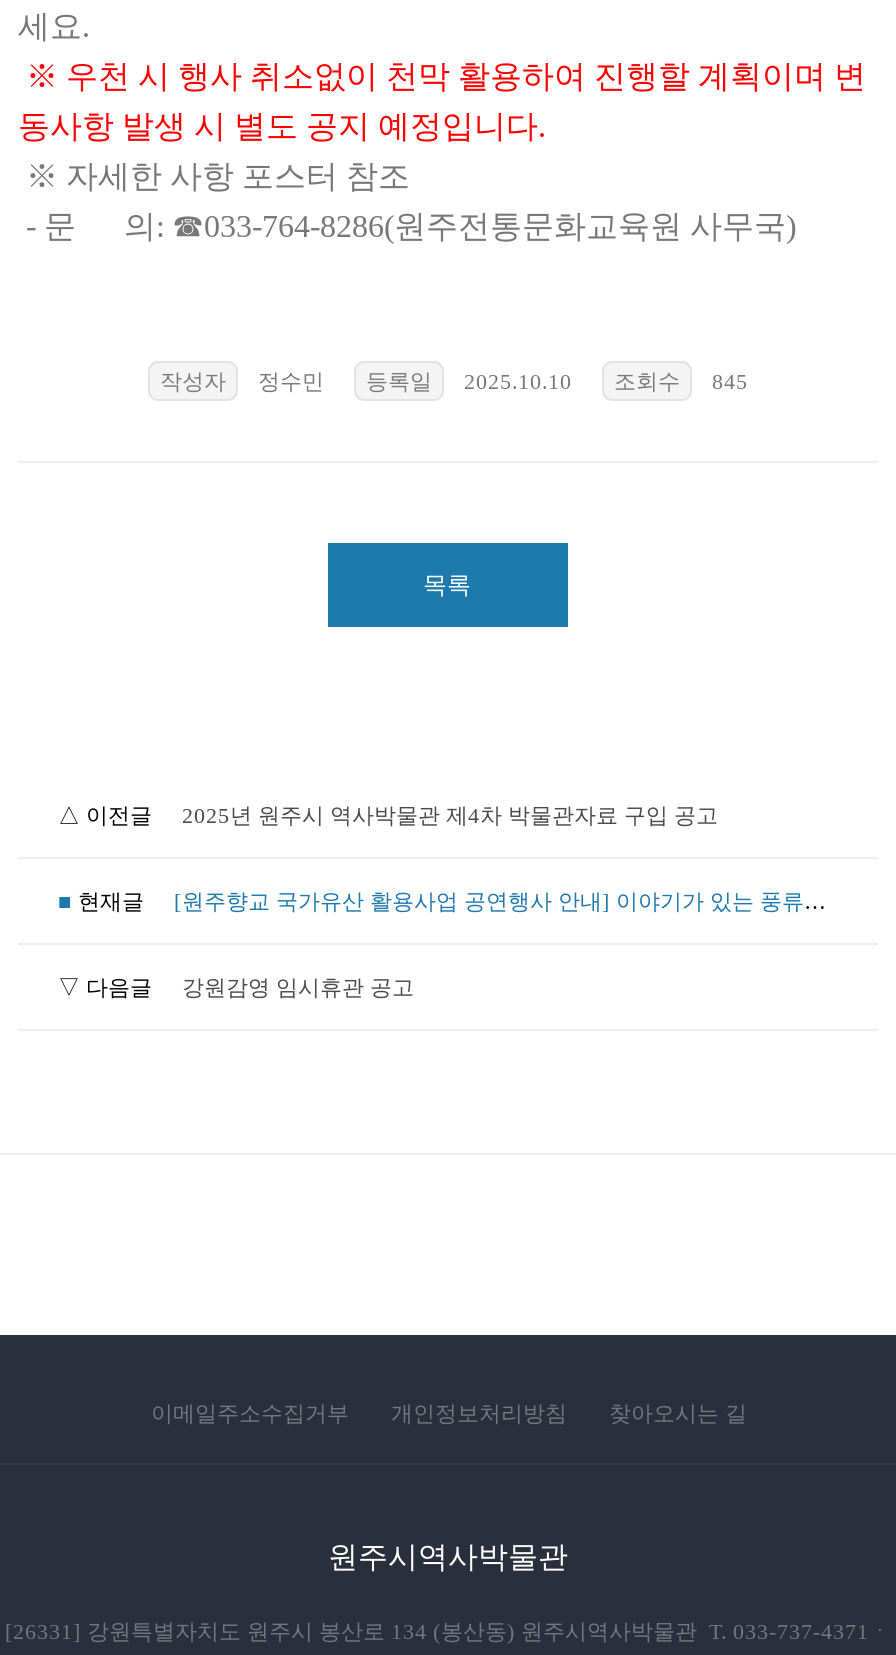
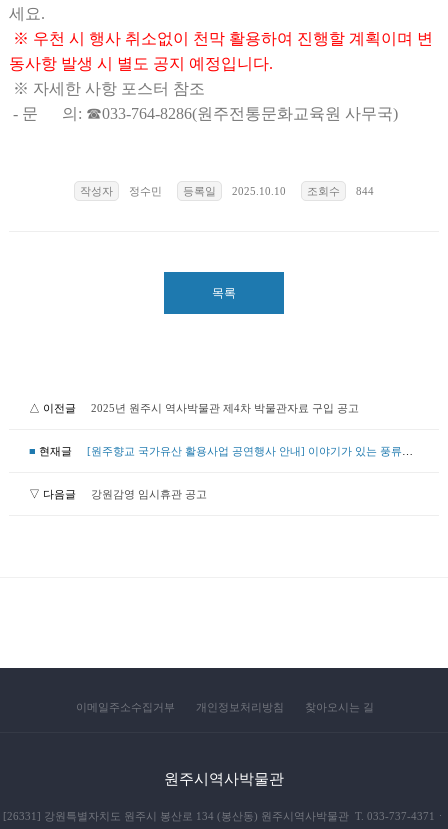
- 작성자 정수민 등록일 2025.10.10 조회수 845
+ 작성자 정수민 등록일 2025.10.10 조회수 844
